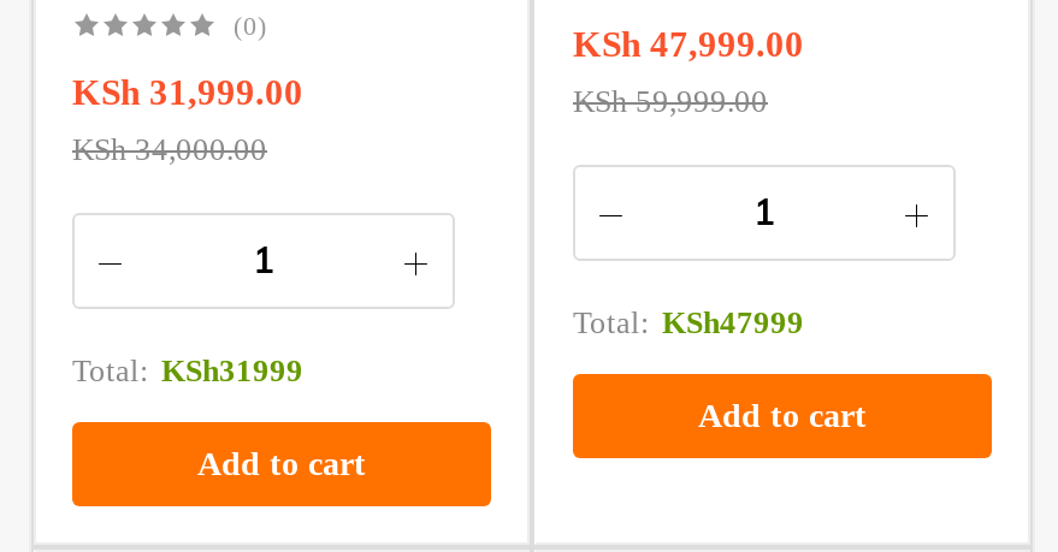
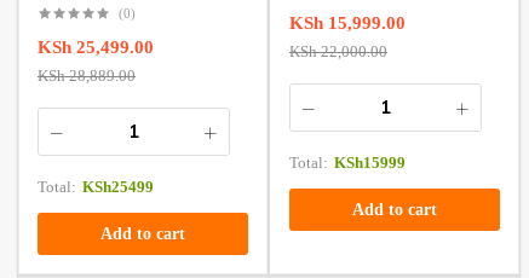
- KSh 47,999.00
+ KSh 15,999.00

- KSh 31,999.00
+ KSh 25,499.00

- KSh59,999.00
+ KSh22,000.00

- KSh34,000.00
+ KSh28,889.00

- Total: KSh47999
+ Total: KSh15999

- Total: KSh31999
+ Total: KSh25499
